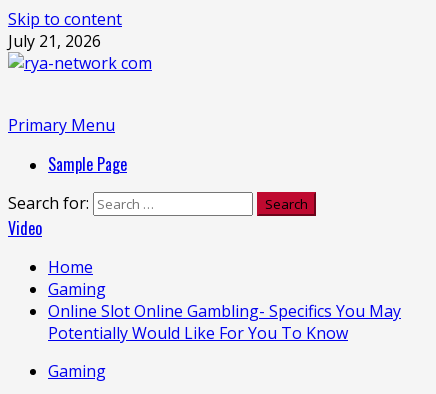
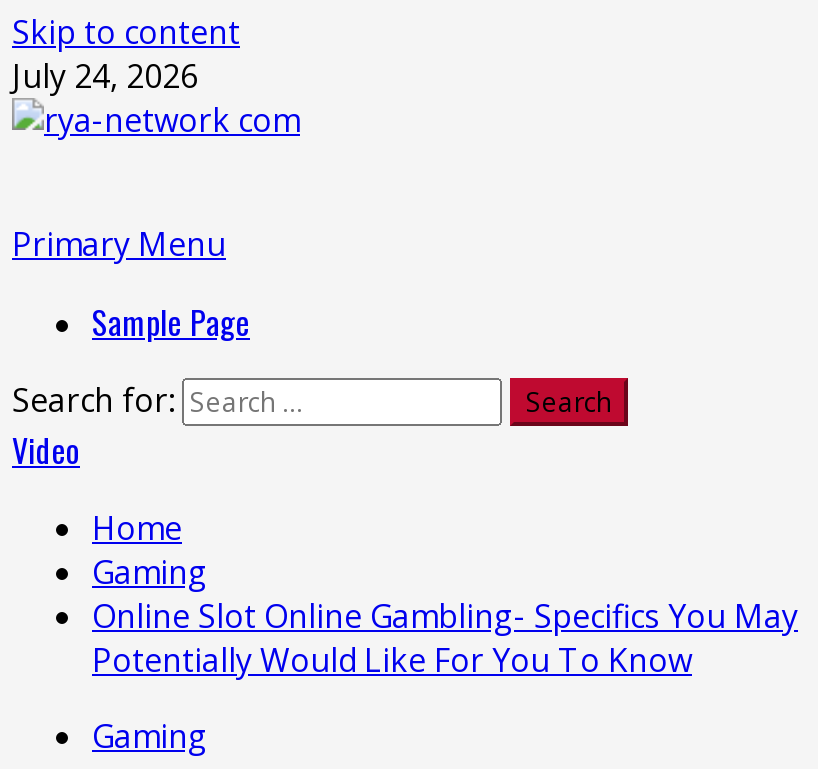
- July 21, 2026
+ July 24, 2026
